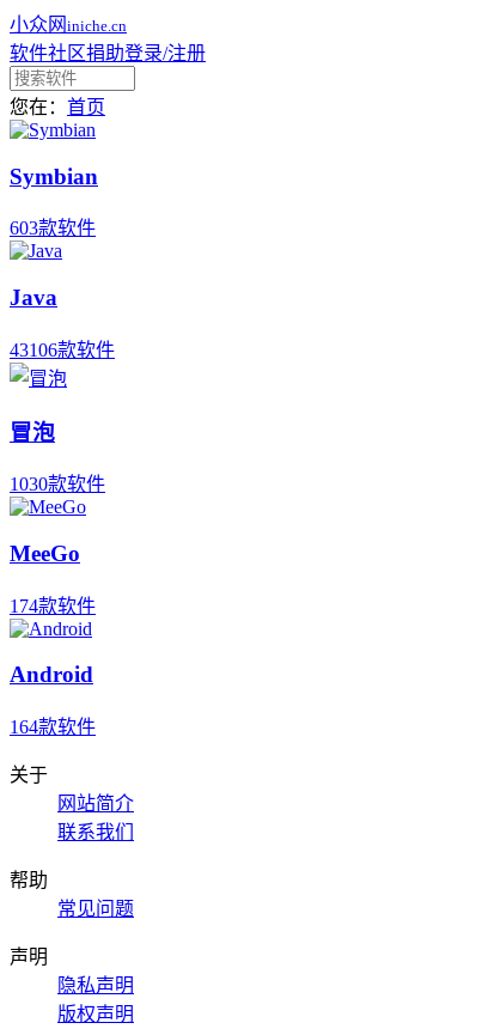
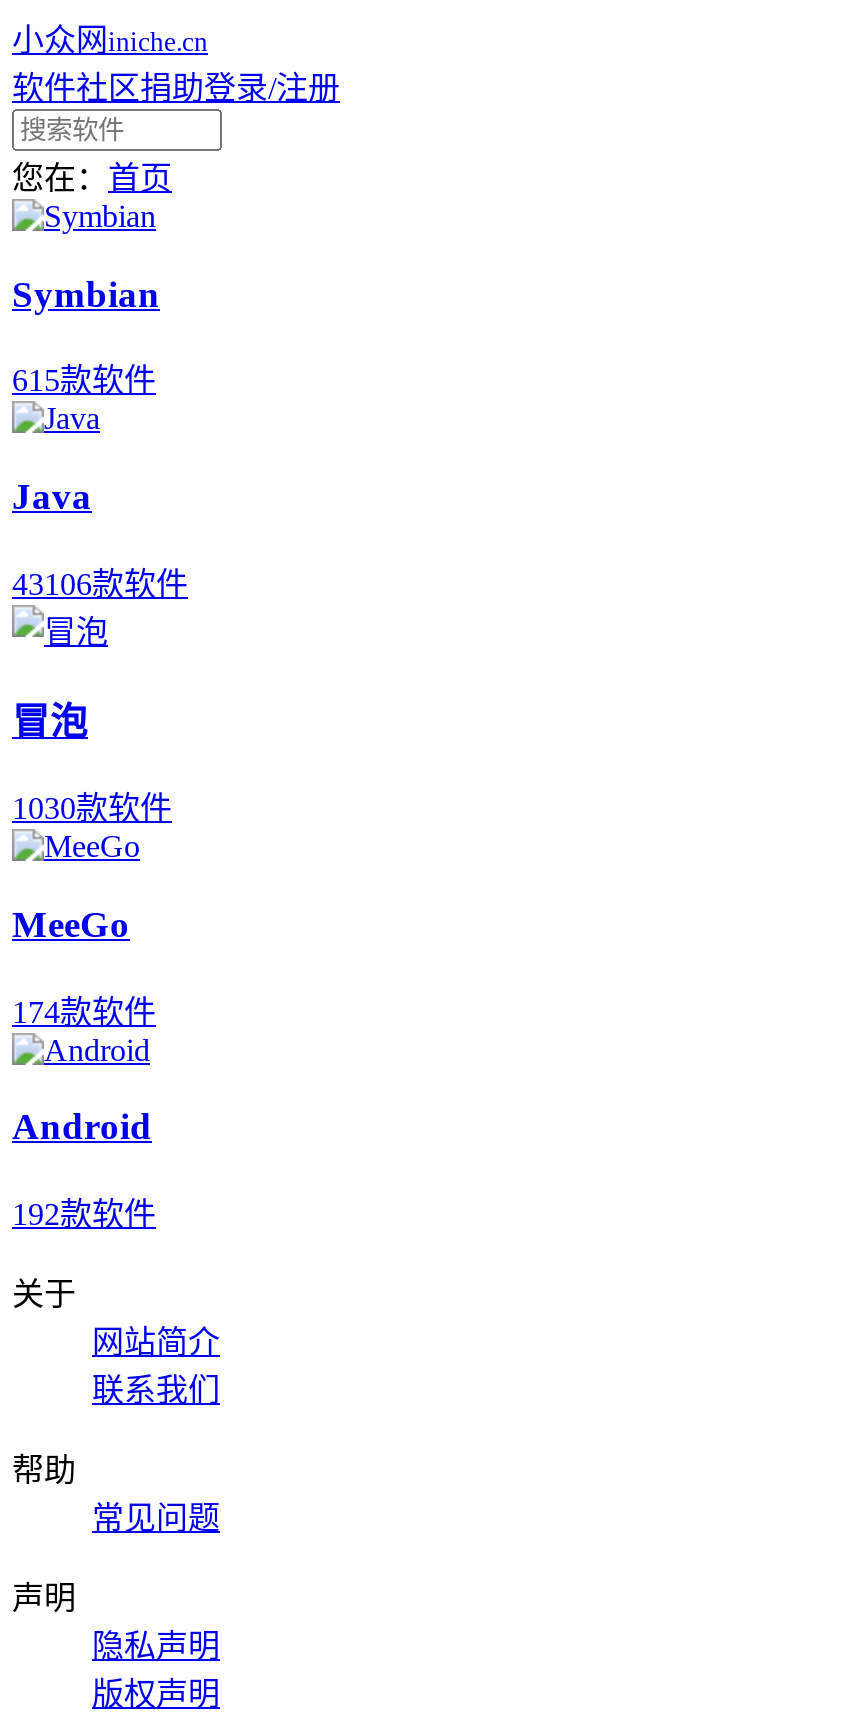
- 603款软件
+ 615款软件

- 164款软件
+ 192款软件
